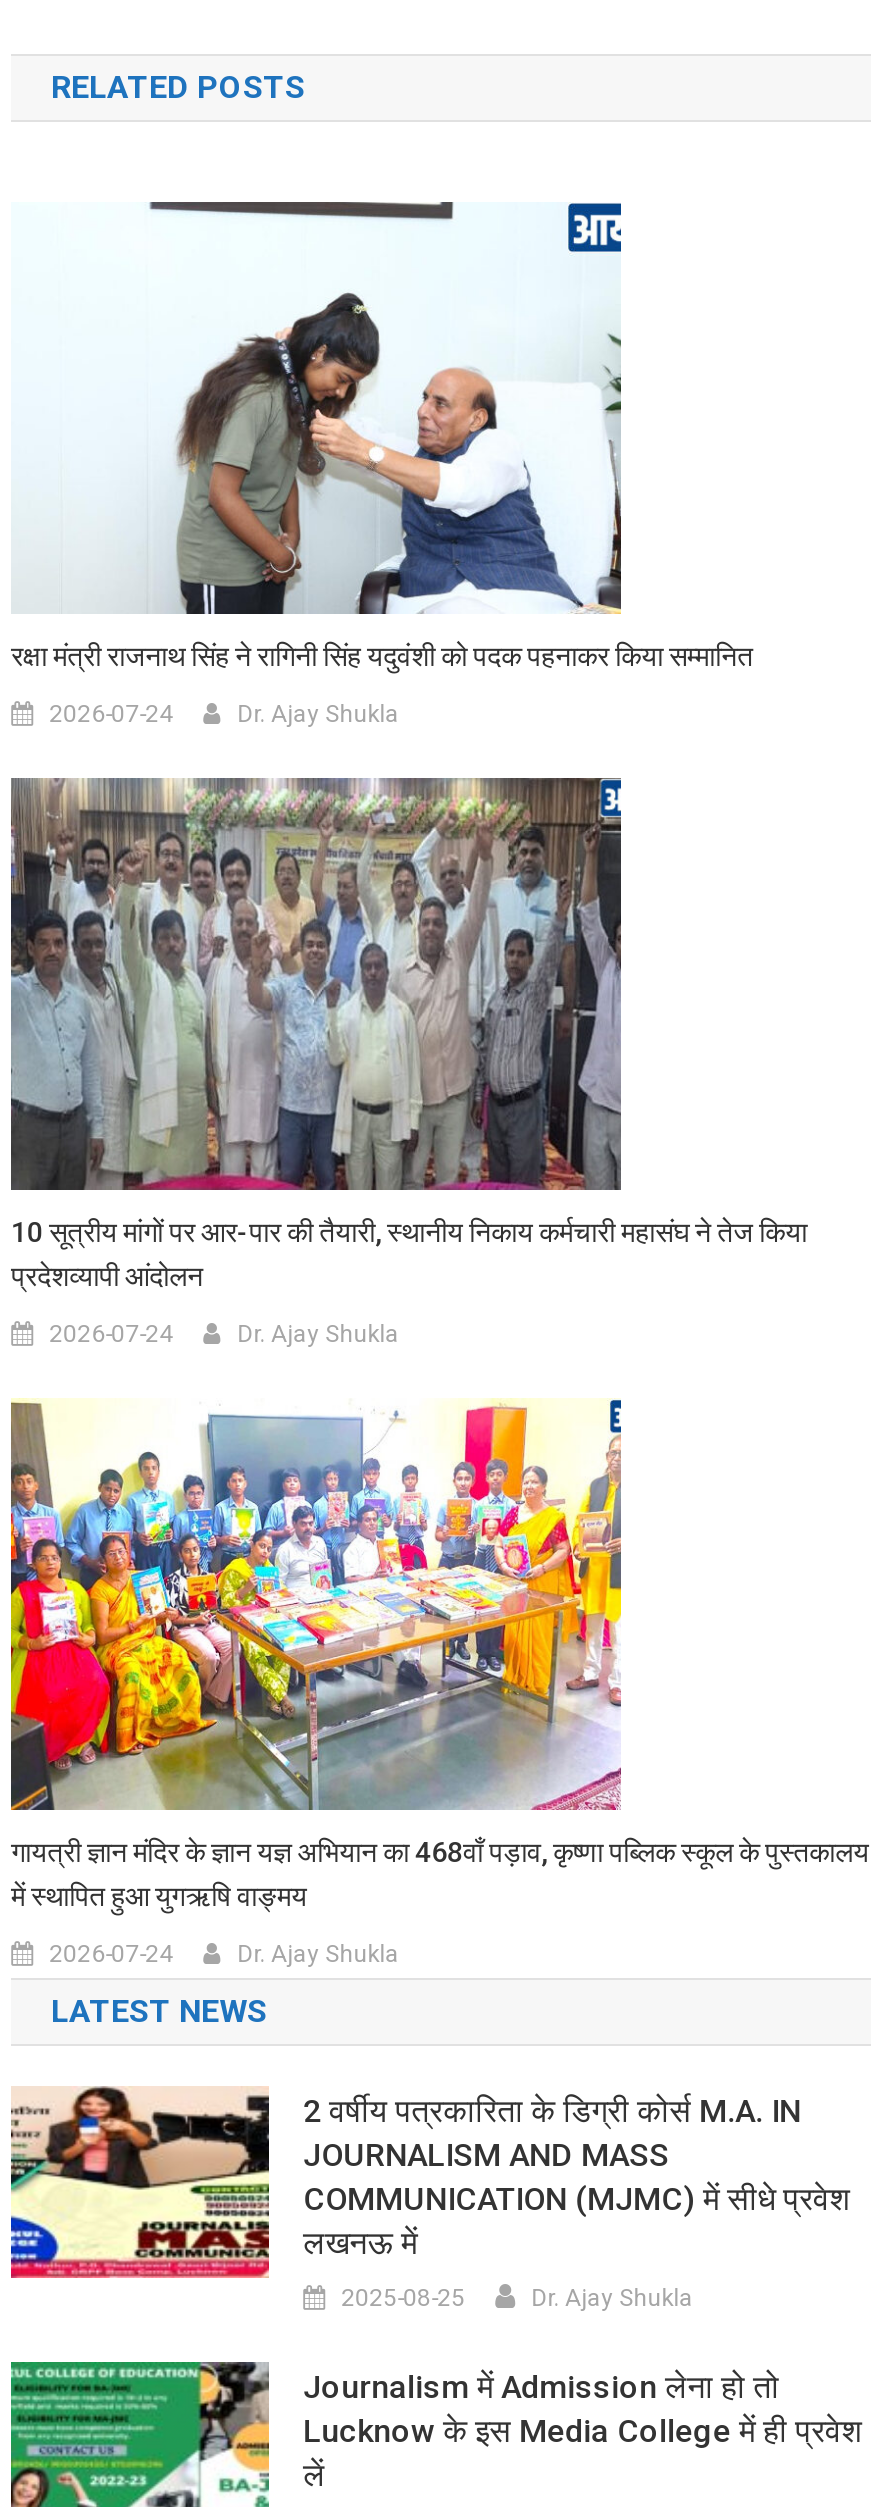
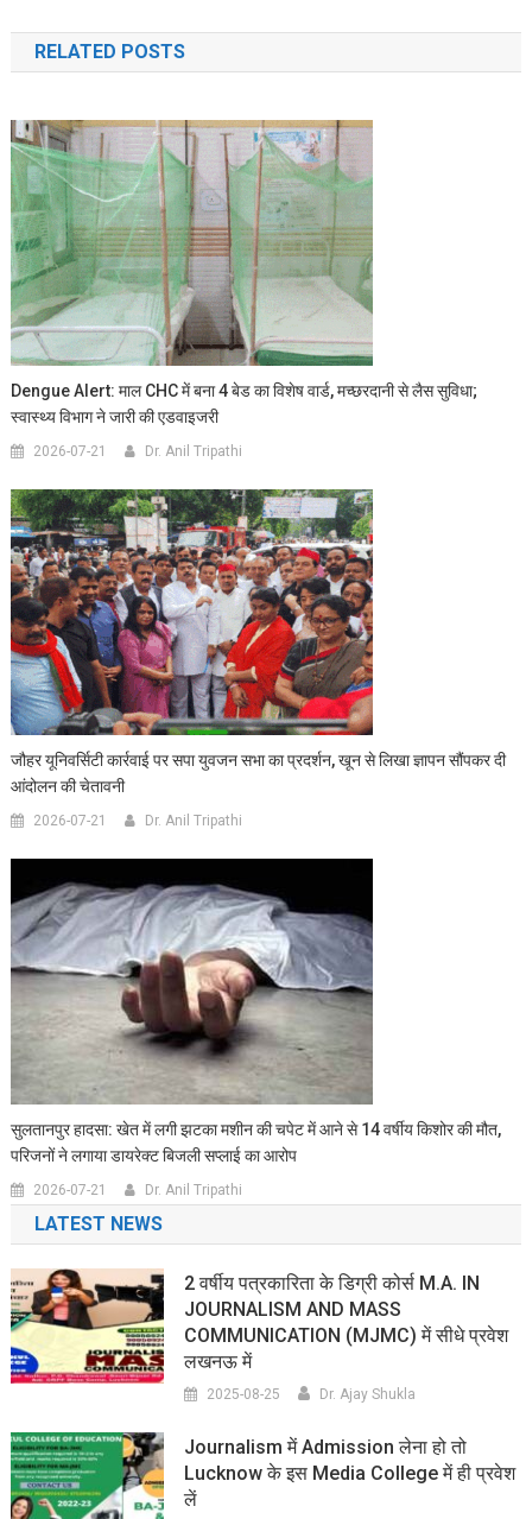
- [image]
- रक्षा मंत्री राजनाथ सिंह ने रागिनी सिंह यदुवंशी को पदक पहनाकर किया सम्मानित
+ [image]
+ Dengue Alert: माल CHC में बना 4 बेड का विशेष वार्ड, मच्छरदानी से लैस सुविधा;
+ स्वास्थ्य विभाग ने जारी की एडवाइजरी

- 2026-07-24
- Dr. Ajay Shukla
+ 2026-07-21
+ Dr. Anil Tripathi

- [image]
- 10 सूत्रीय मांगों पर आर-पार की तैयारी, स्थानीय निकाय कर्मचारी महासंघ ने तेज किया
- प्रदेशव्यापी आंदोलन
+ [image]
+ जौहर यूनिवर्सिटी कार्रवाई पर सपा युवजन सभा का प्रदर्शन, खून से लिखा ज्ञापन सौंपकर दी
+ आंदोलन की चेतावनी

- 2026-07-24
- Dr. Ajay Shukla
+ 2026-07-21
+ Dr. Anil Tripathi

- [image]
- गायत्री ज्ञान मंदिर के ज्ञान यज्ञ अभियान का 468वाँ पड़ाव, कृष्णा पब्लिक स्कूल के पुस्तकालय
- में स्थापित हुआ युगऋषि वाङ्मय
+ [image]
+ सुलतानपुर हादसा: खेत में लगी झटका मशीन की चपेट में आने से 14 वर्षीय किशोर की मौत,
+ परिजनों ने लगाया डायरेक्ट बिजली सप्लाई का आरोप

- 2026-07-24
- Dr. Ajay Shukla
+ 2026-07-21
+ Dr. Anil Tripathi
